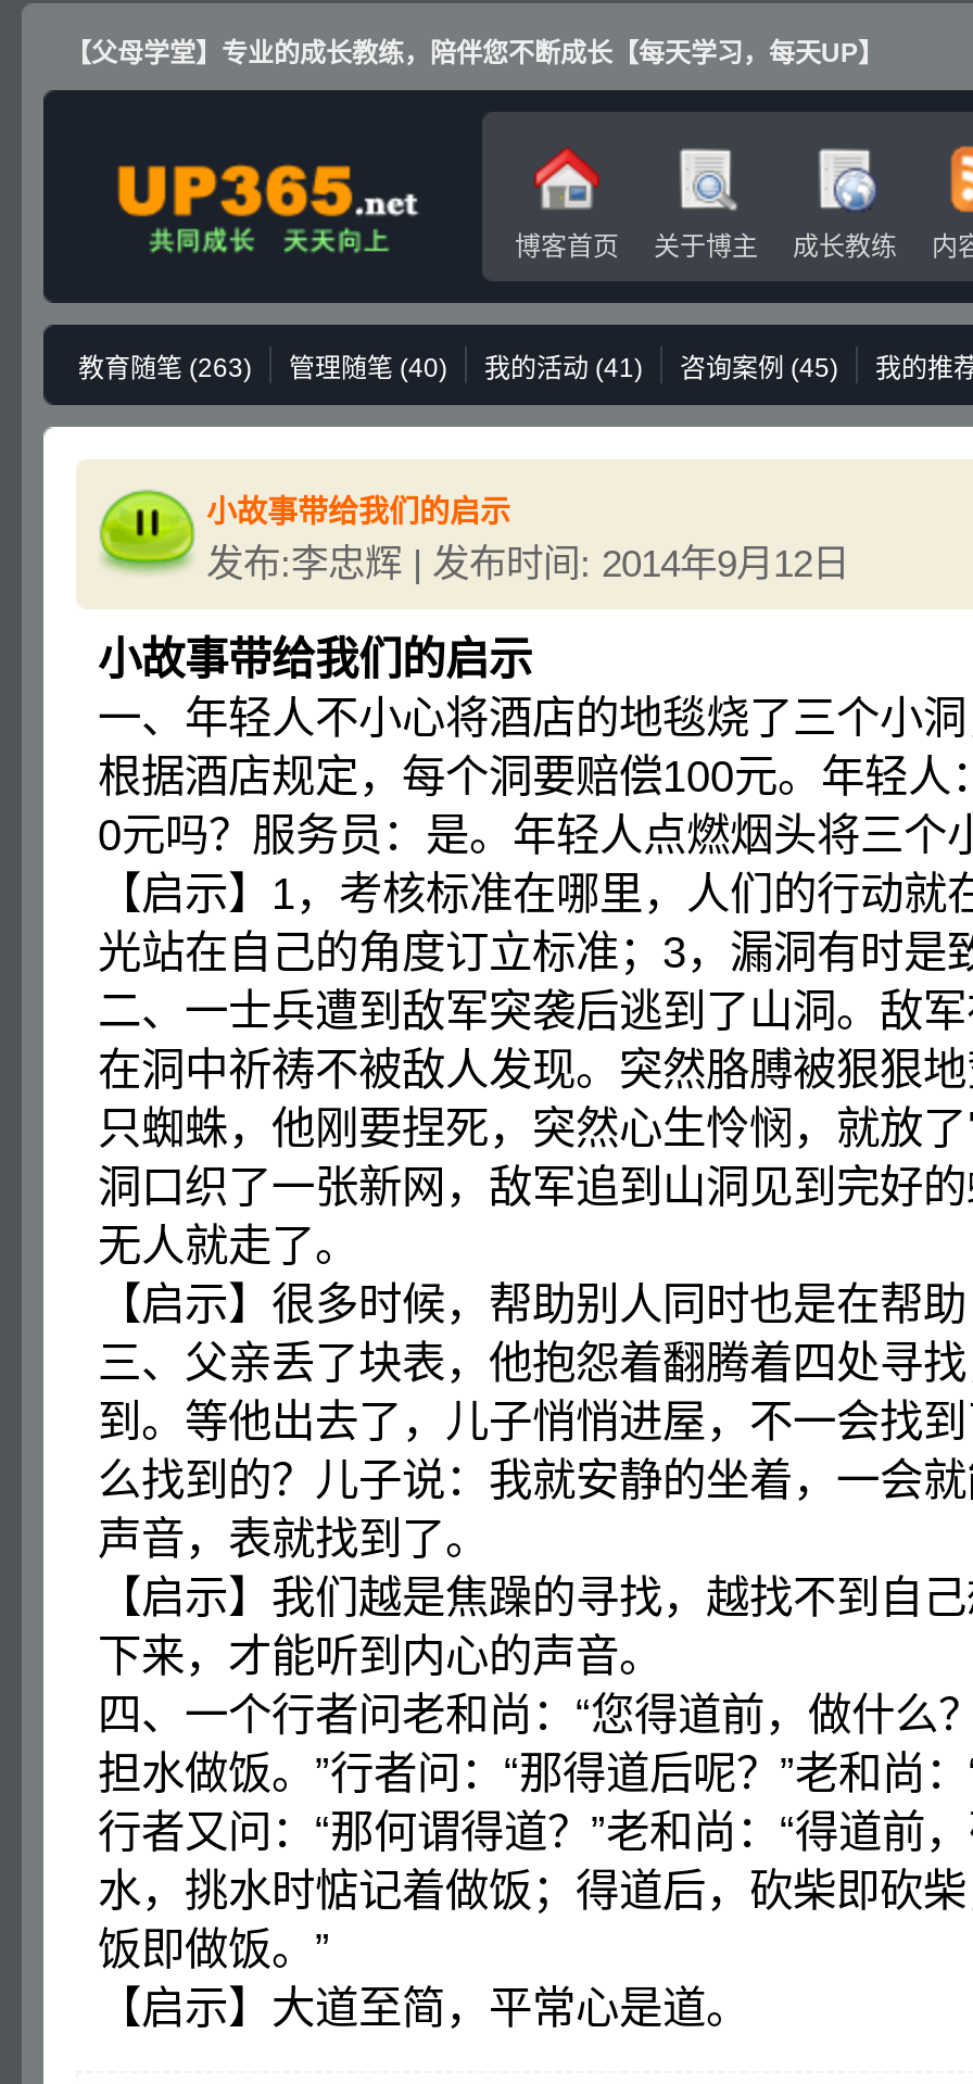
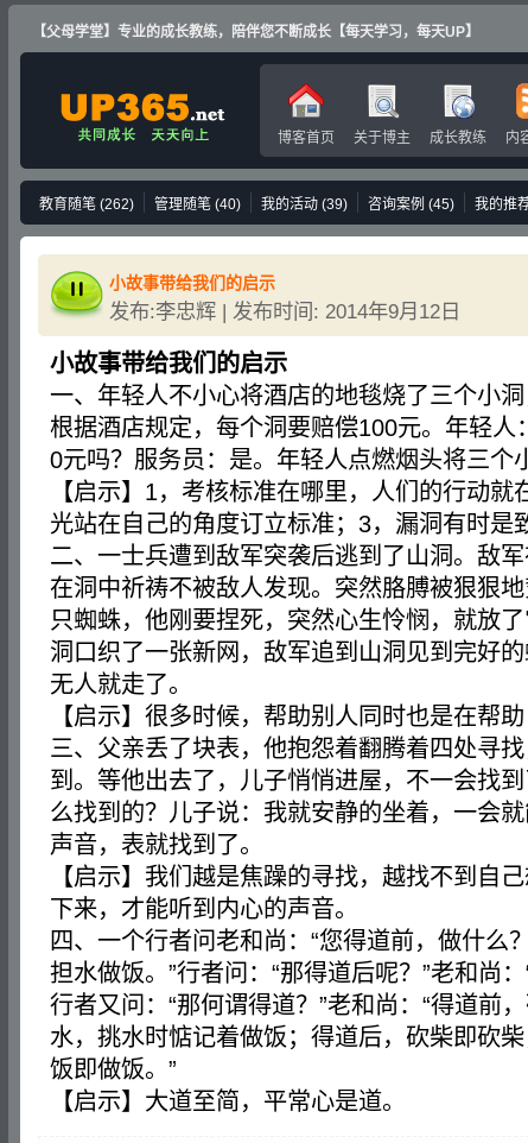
- 教育随笔(263)
+ 教育随笔(262)

- 我的活动(41)
+ 我的活动(39)
